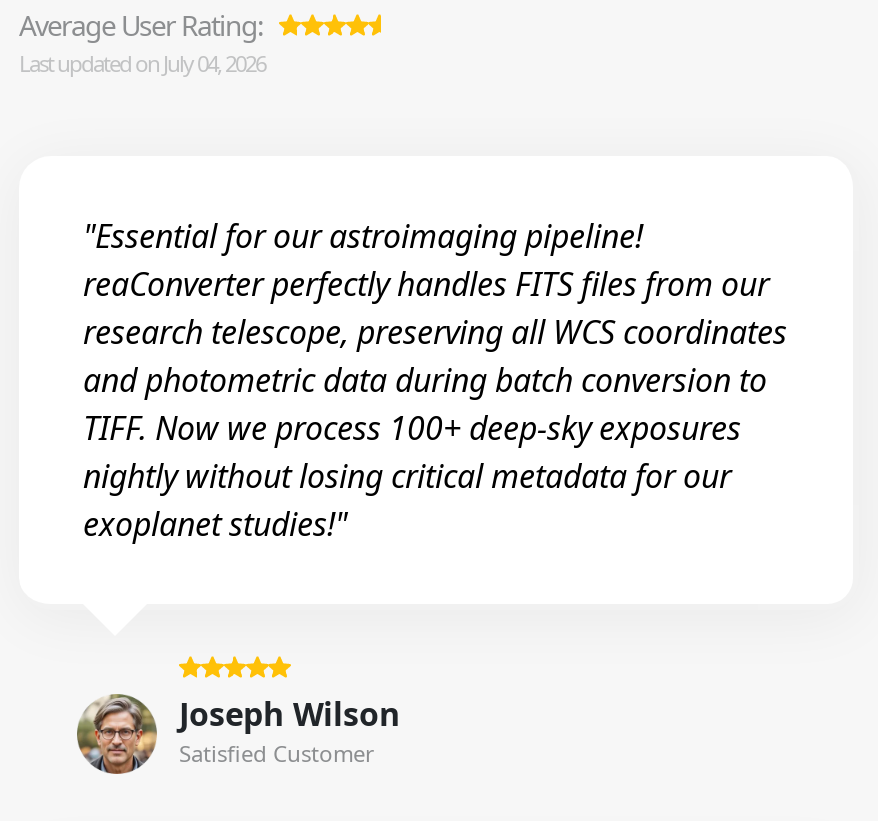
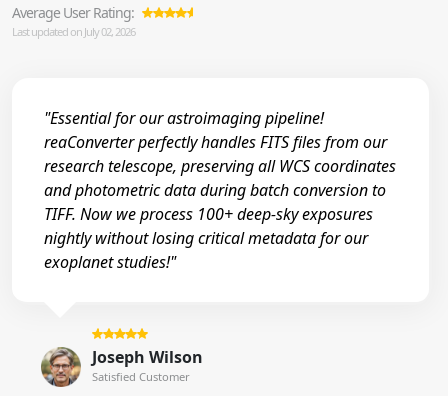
- Last updated on July 04, 2026
+ Last updated on July 02, 2026
